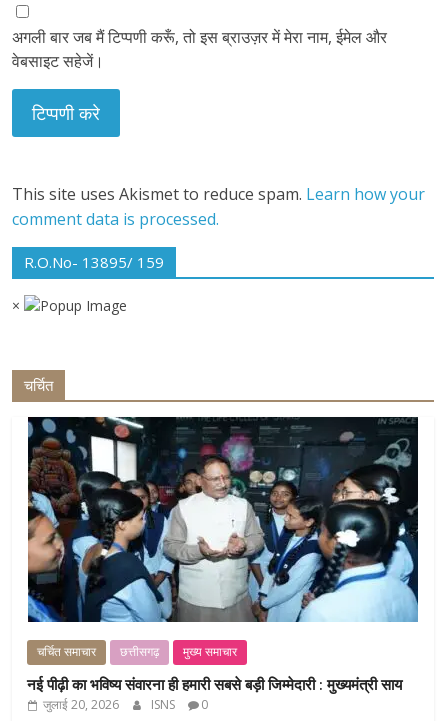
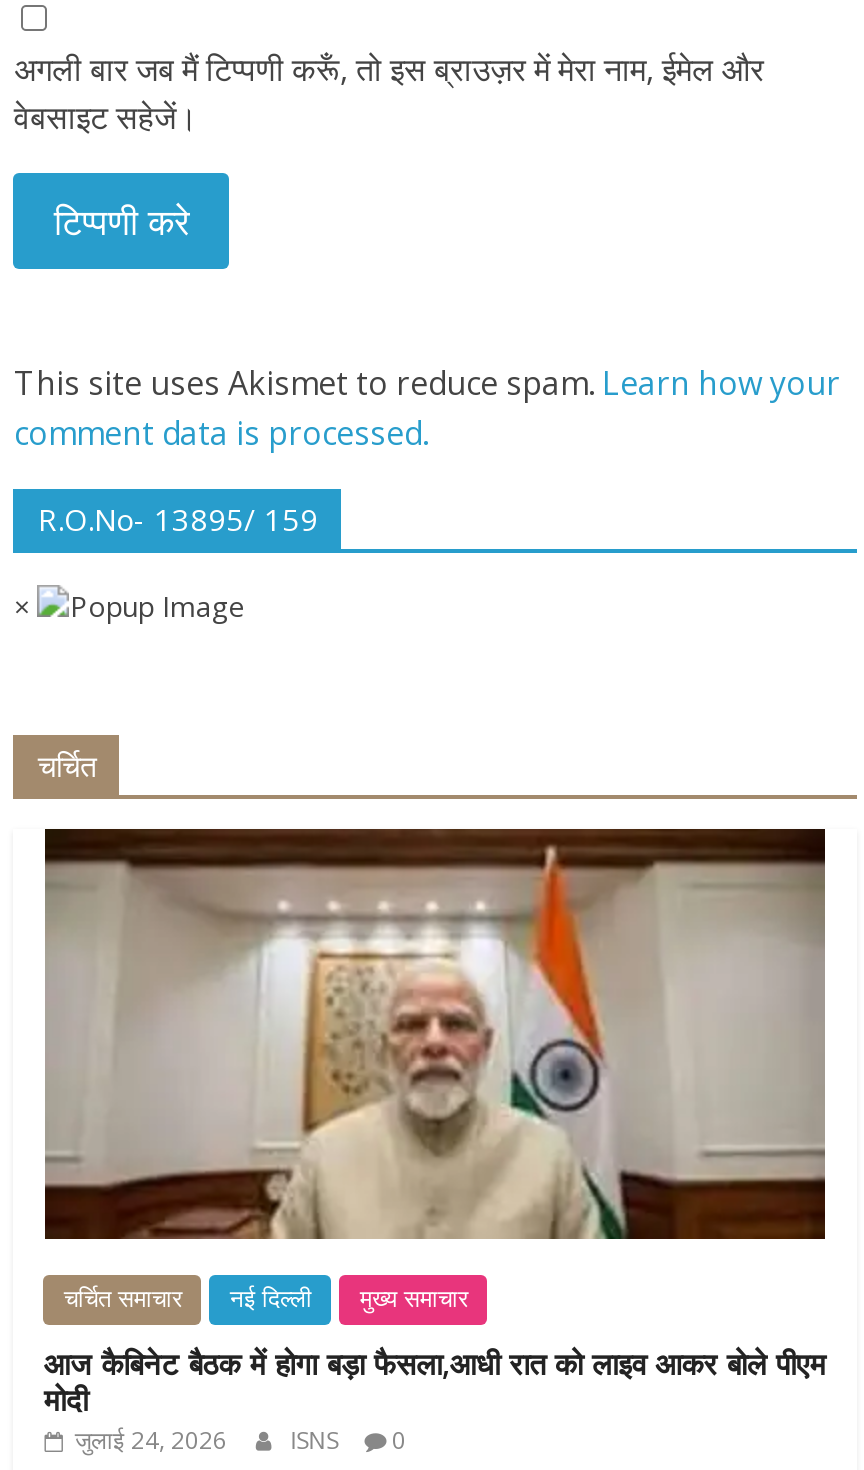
- [image]
- छत्तीसगढ़
+ [image]
+ नई दिल्ली

- नई पीढ़ी का भविष्य संवारना ही हमारी सबसे बड़ी जिम्मेदारी : मुख्यमंत्री साय
- जुलाई 20, 2026
+ आज कैबिनेट बैठक में होगा बड़ा फैसला,आधी रात को लाइव आकर बोले पीएम
+ मोदी
+ जुलाई 24, 2026
